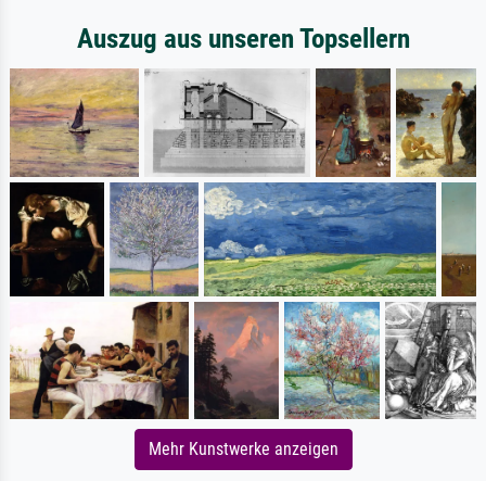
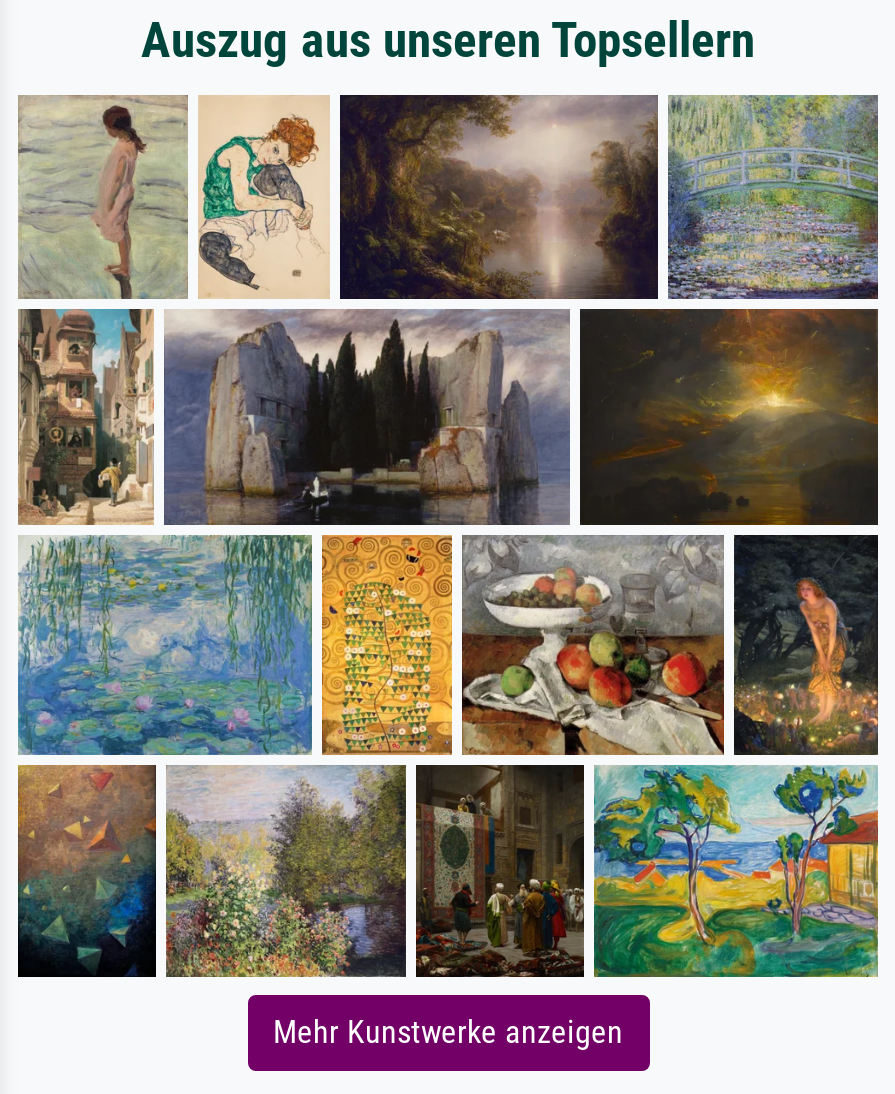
- [image]
+ [image]
